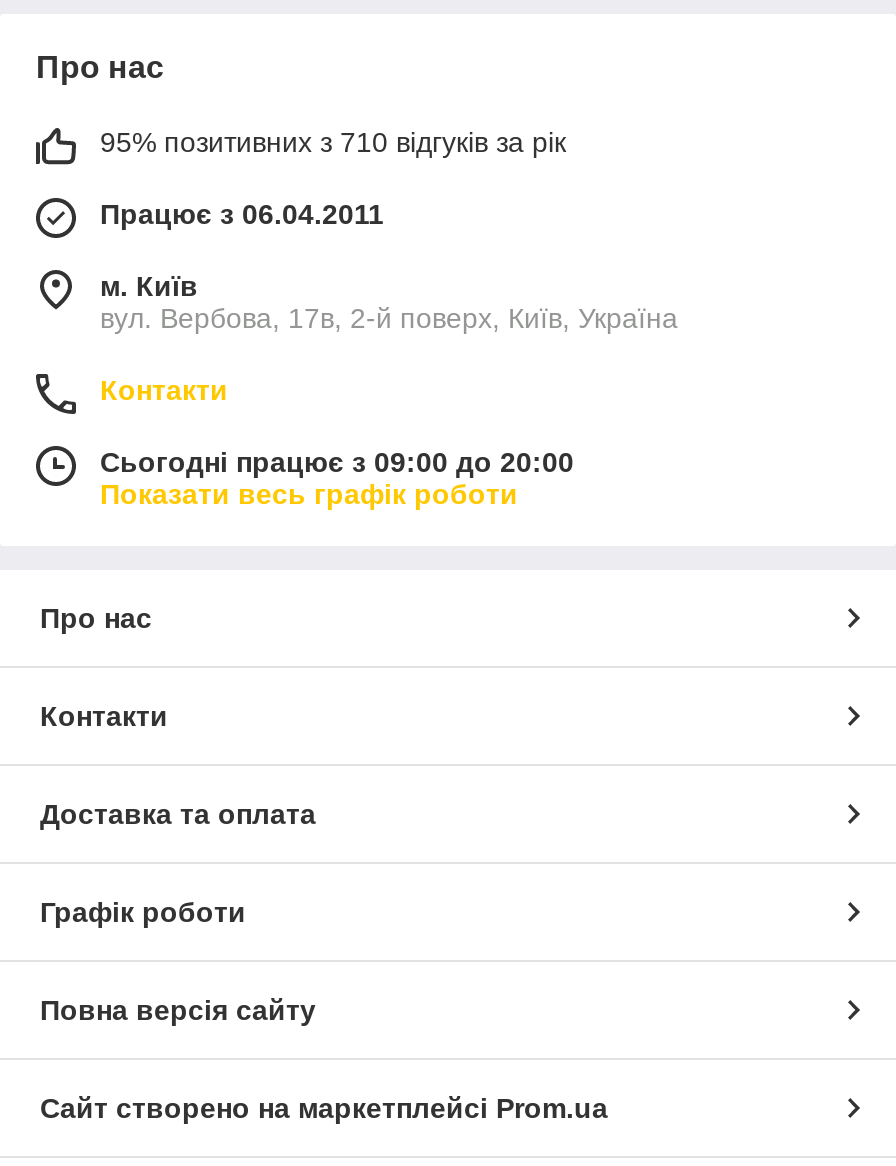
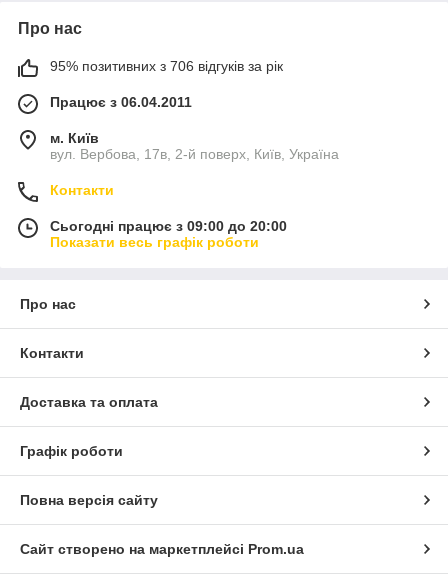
- 95% позитивних з 710 відгуків за рік
+ 95% позитивних з 706 відгуків за рік
